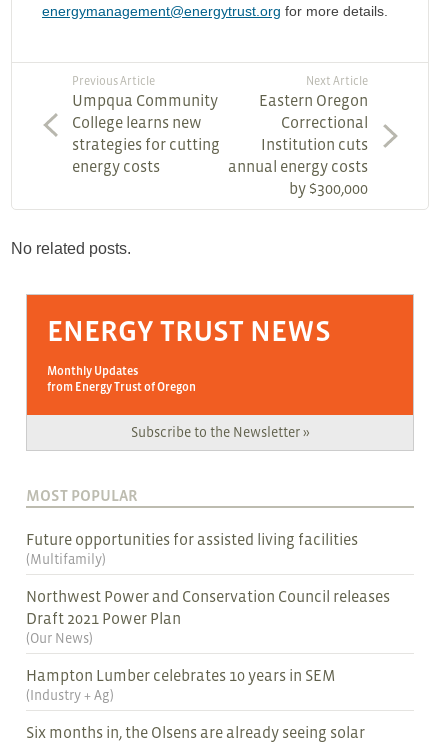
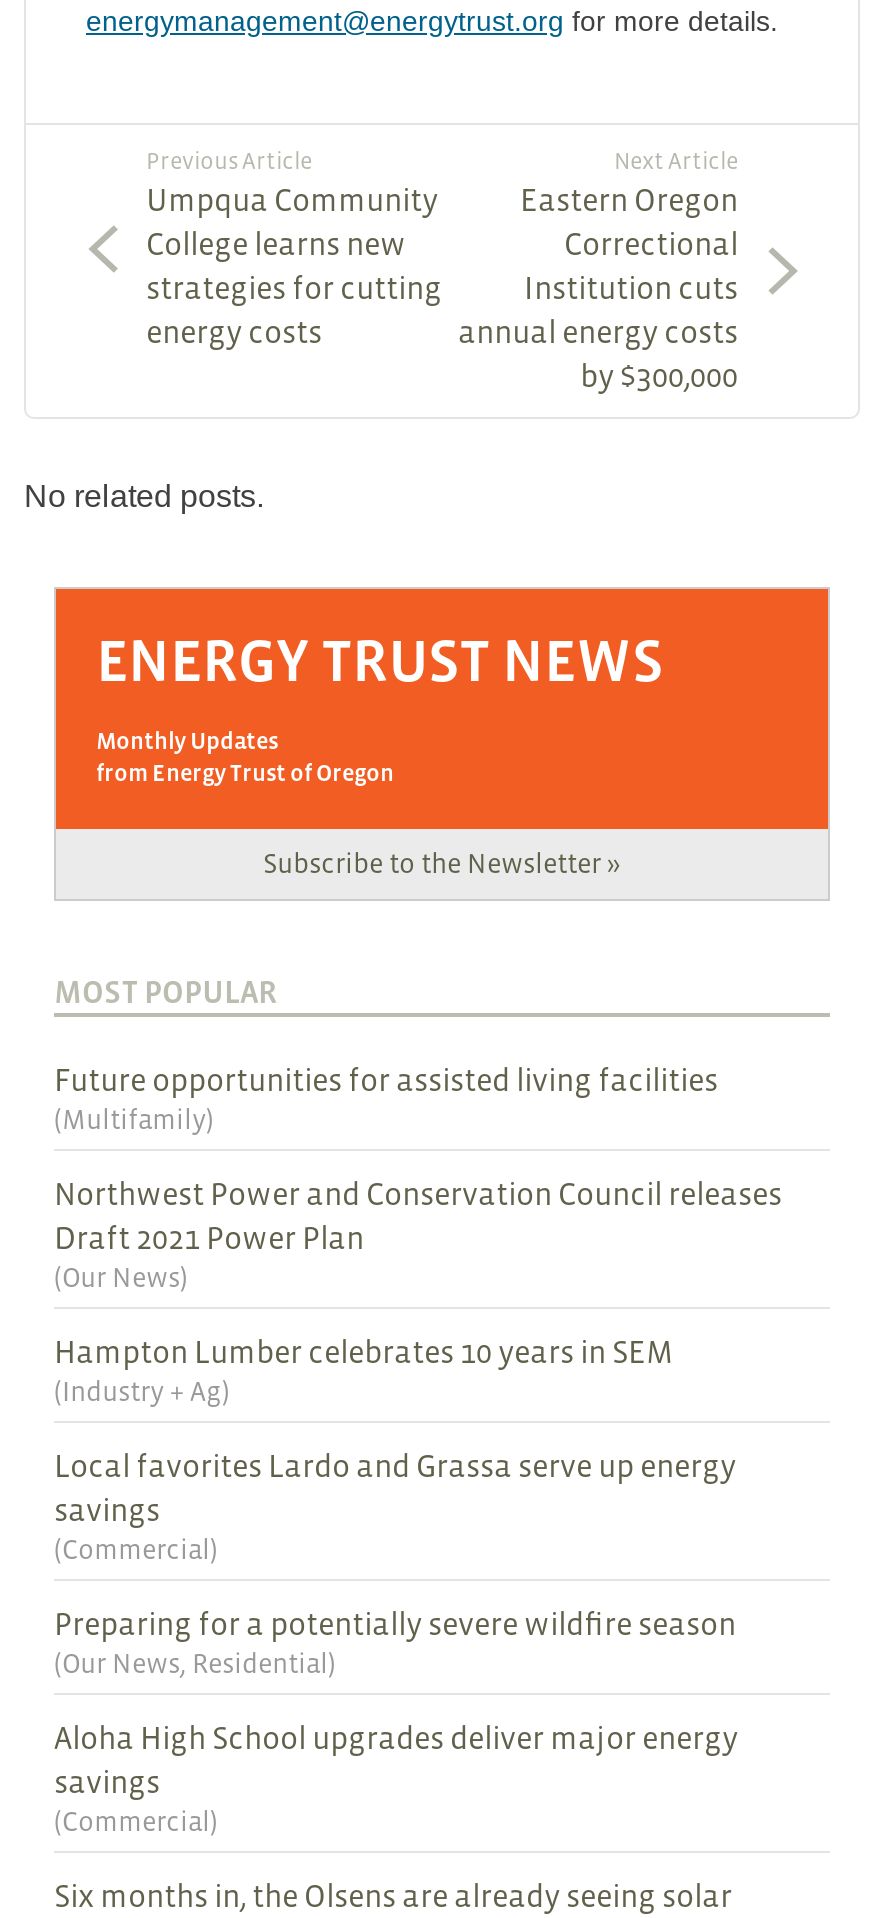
+ Local favorites Lardo and Grassa serve up energy
+ savings
+ (Commercial)
+ Preparing for a potentially severe wildfire season
+ (Our News, Residential)
+ Aloha High School upgrades deliver major energy
+ savings
+ (Commercial)
